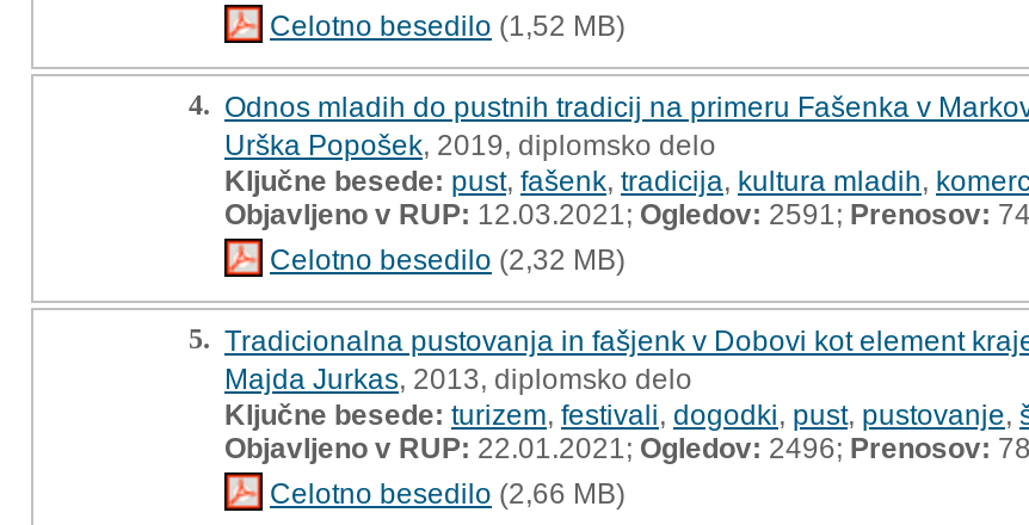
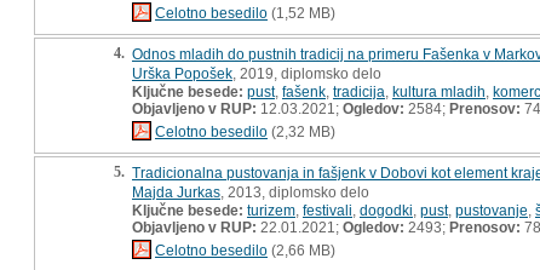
- Objavljeno v RUP:12.03.2021;Ogledov:2591;Prenosov:74
+ Objavljeno v RUP:12.03.2021;Ogledov:2584;Prenosov:74

- Objavljeno v RUP:22.01.2021;Ogledov:2496;Prenosov:78
+ Objavljeno v RUP:22.01.2021;Ogledov:2493;Prenosov:78
